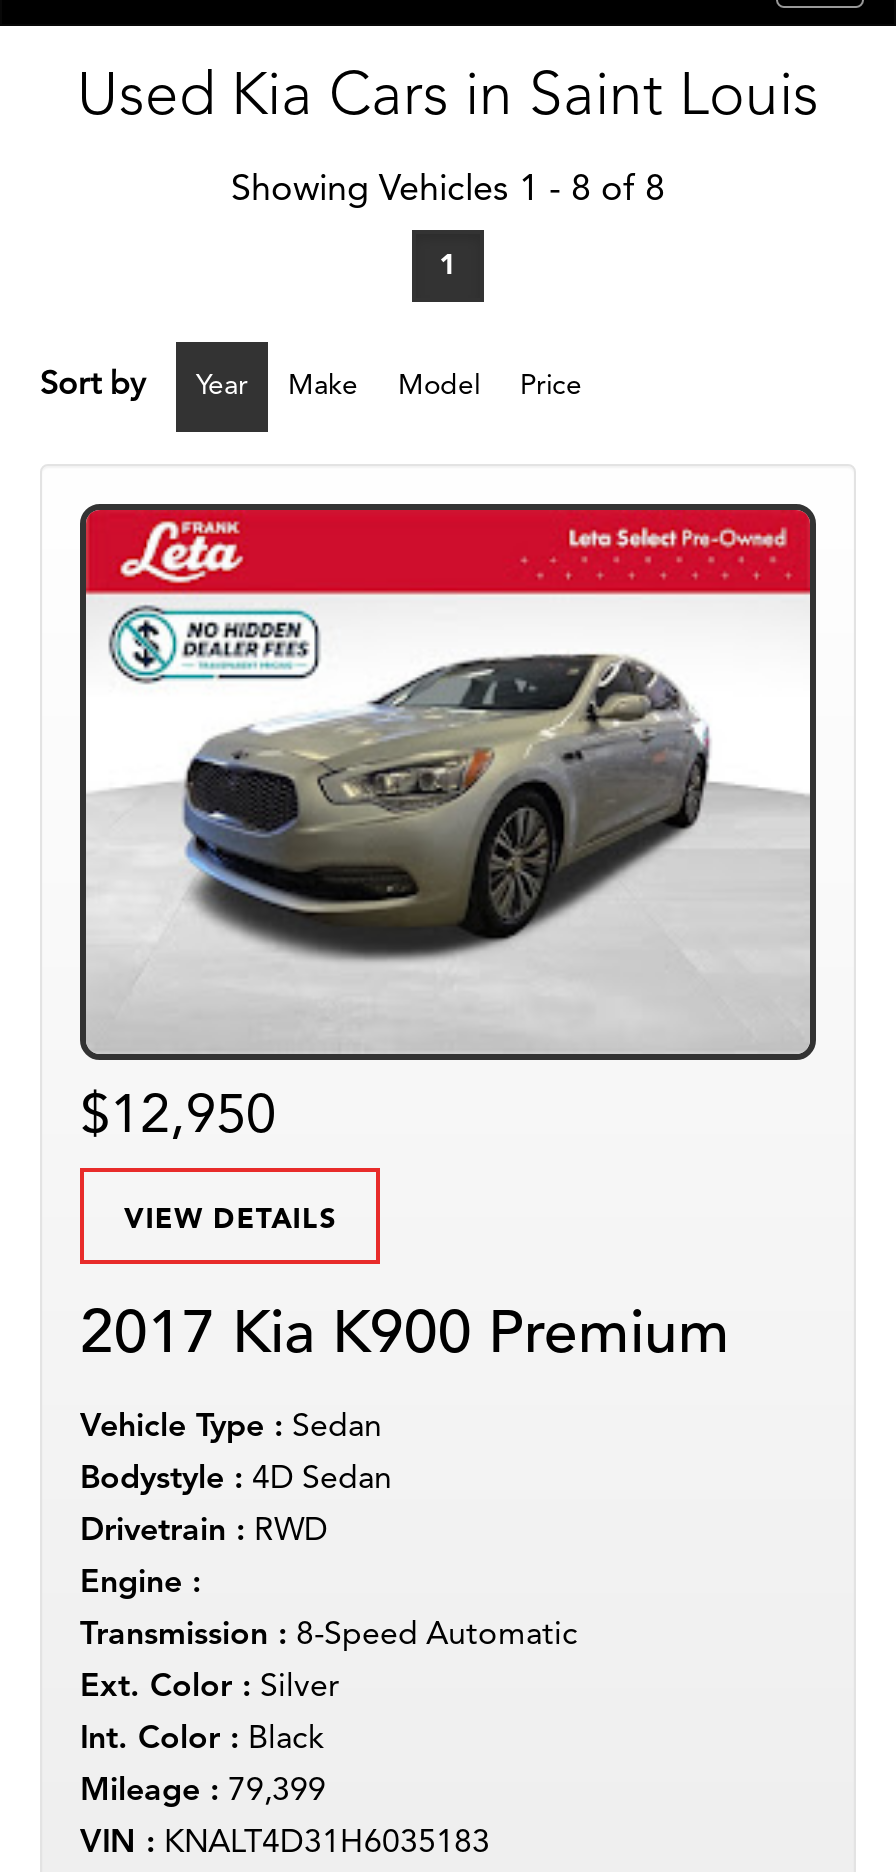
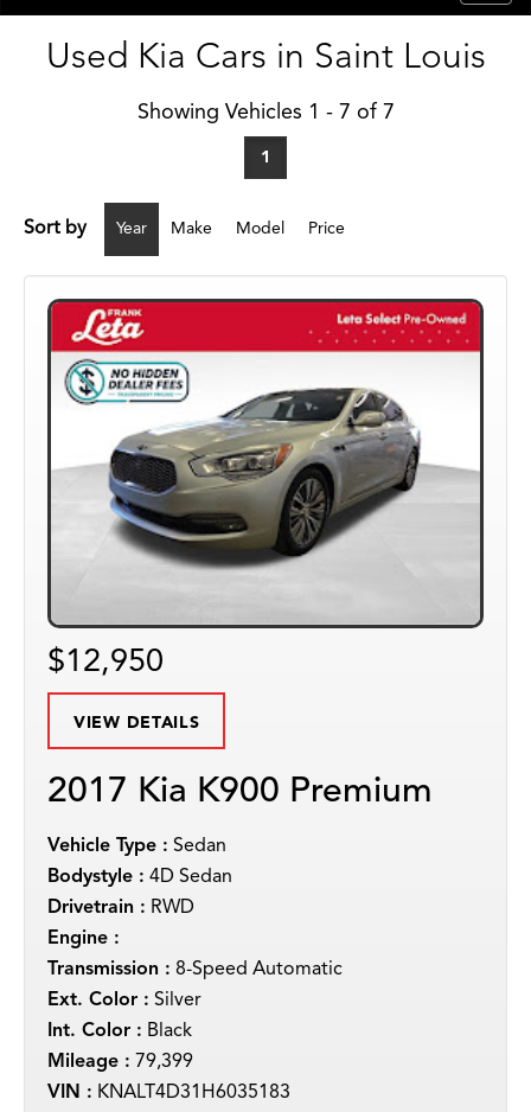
- Showing Vehicles 1 - 8 of 8
+ Showing Vehicles 1 - 7 of 7
